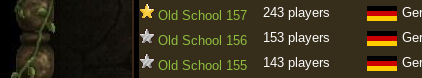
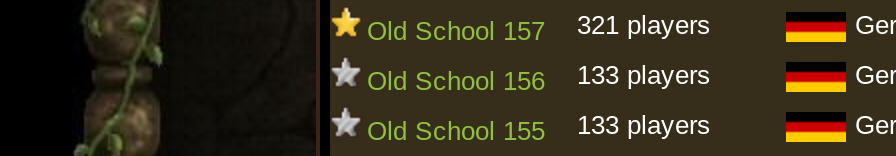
- Old School 157 243 players
+ Old School 157 321 players

- Old School 156 153 players
+ Old School 156 133 players

- Old School 155 143 players
+ Old School 155 133 players
